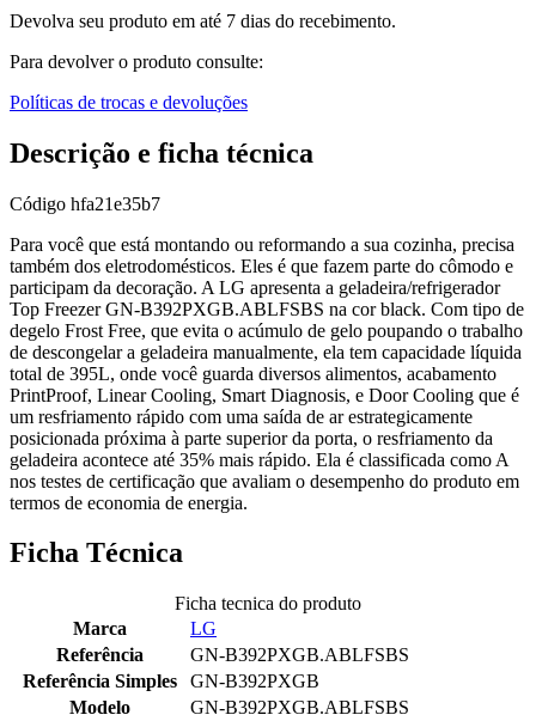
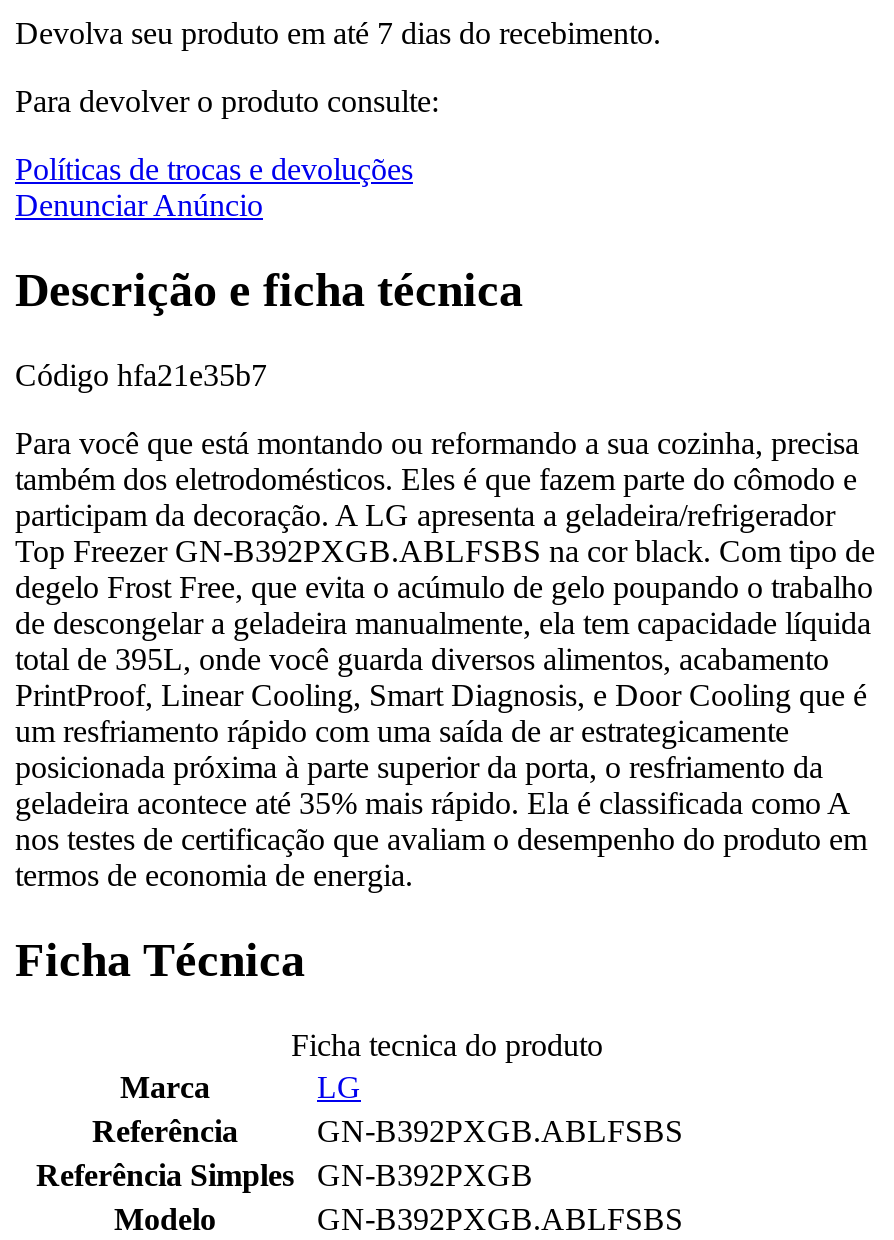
+ Denunciar Anúncio
